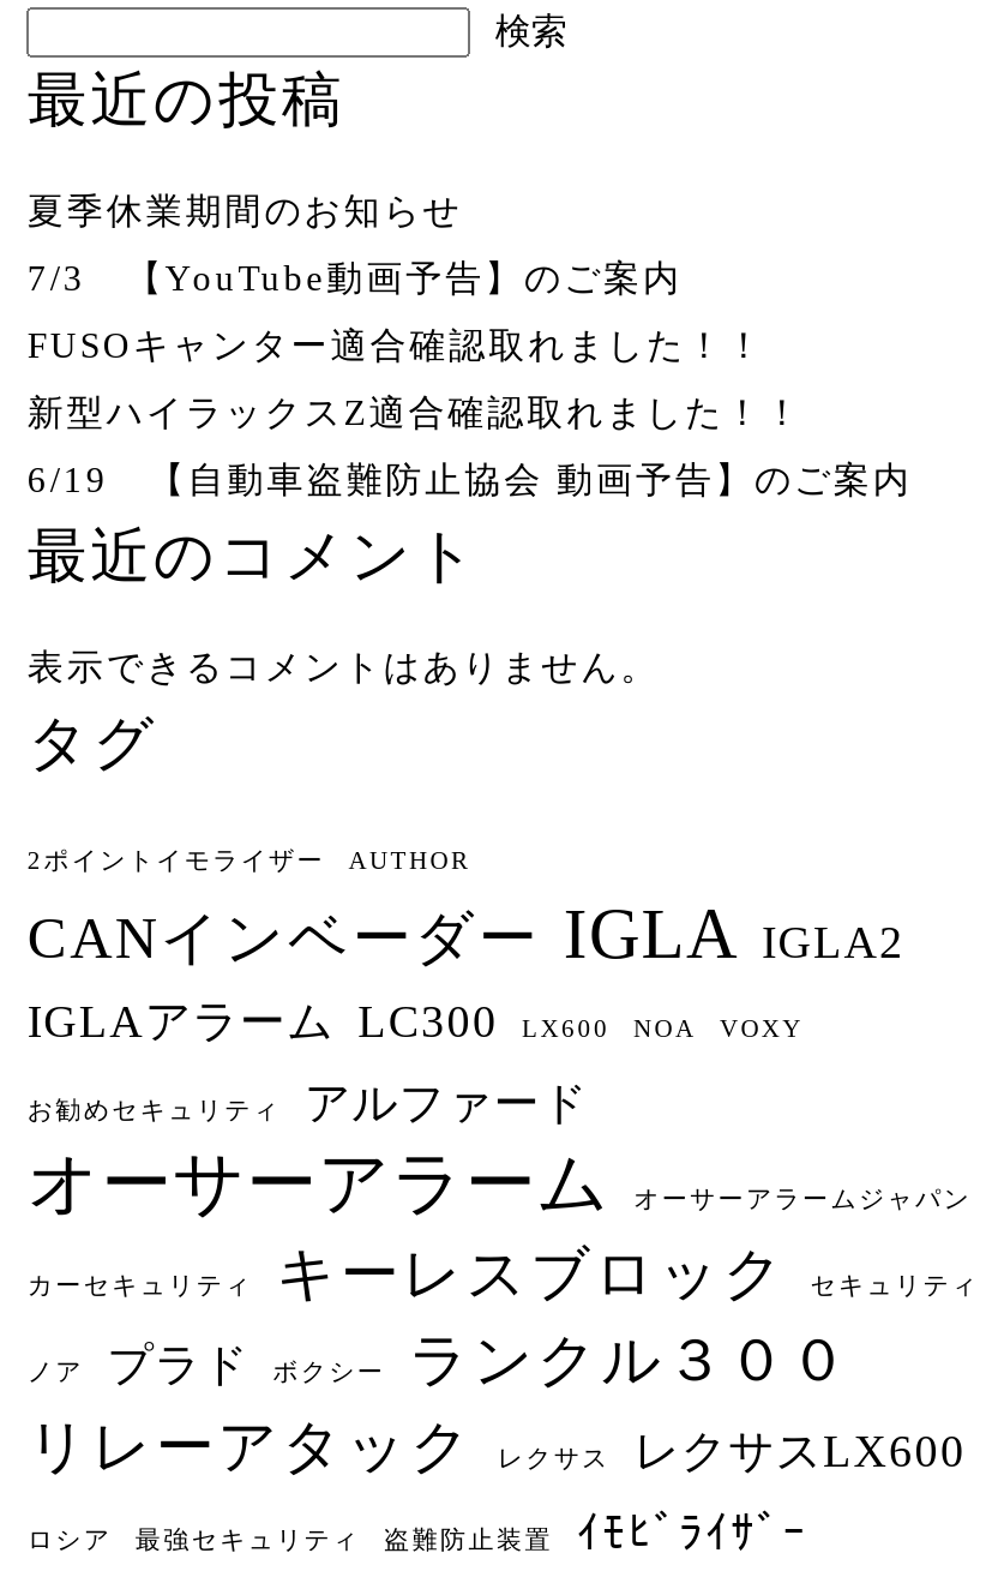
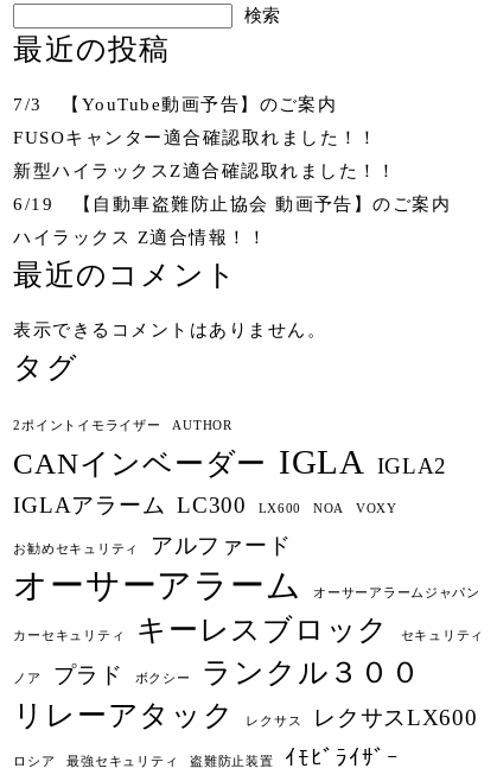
- 夏季休業期間のお知らせ

moved up: 7/3 【YouTube動画予告】のご案内 | FUSOキャンター適合確認取れました！！ | 新型ハイラックスZ適合確認取れました！！ | 6/19 【自動車盗難防止協会 動画予告】のご案内

+ ハイラックス Z適合情報！！
